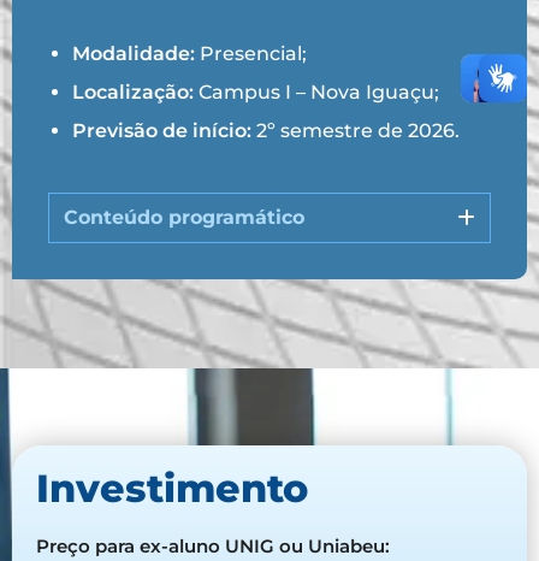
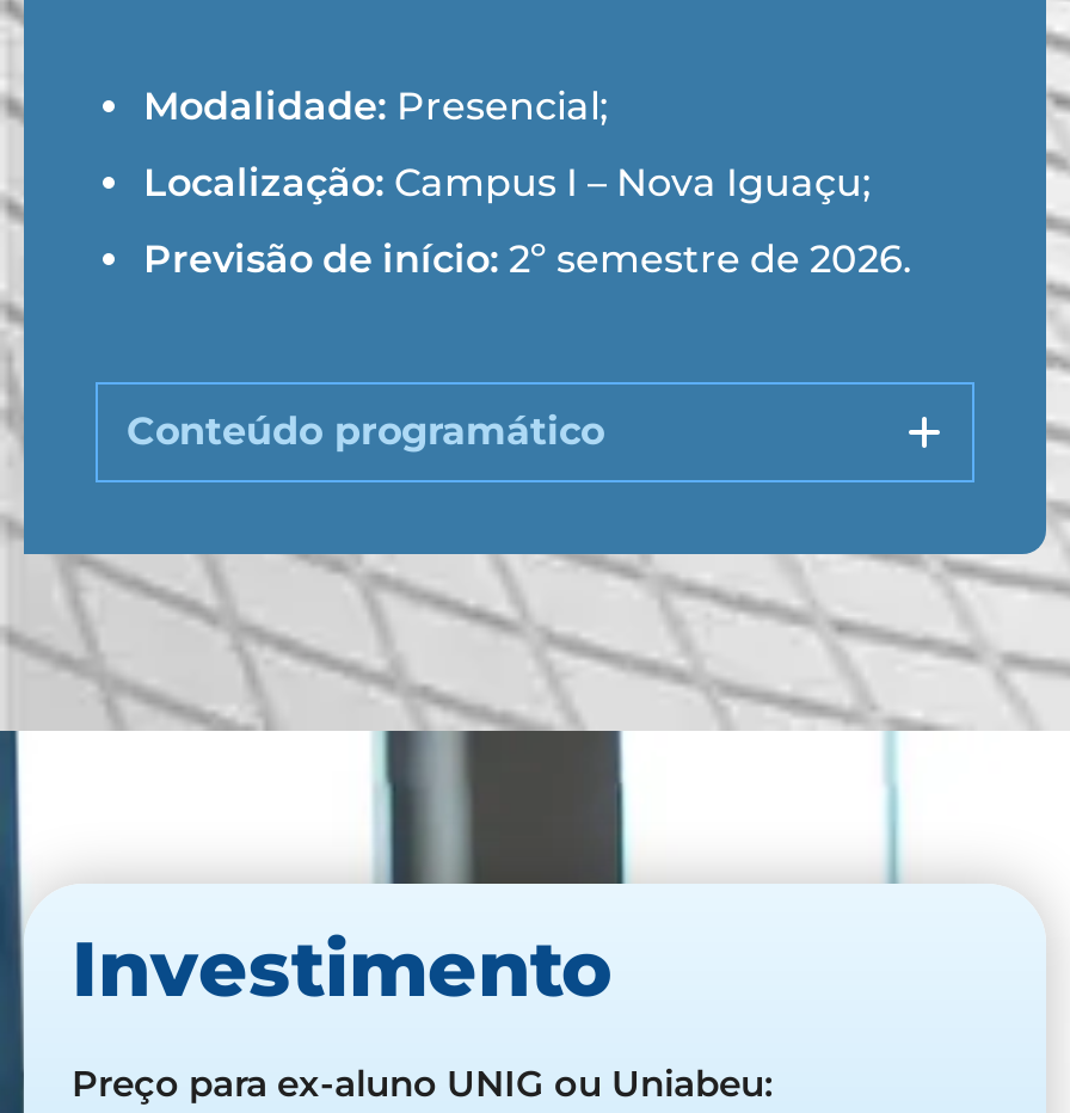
- [image]
